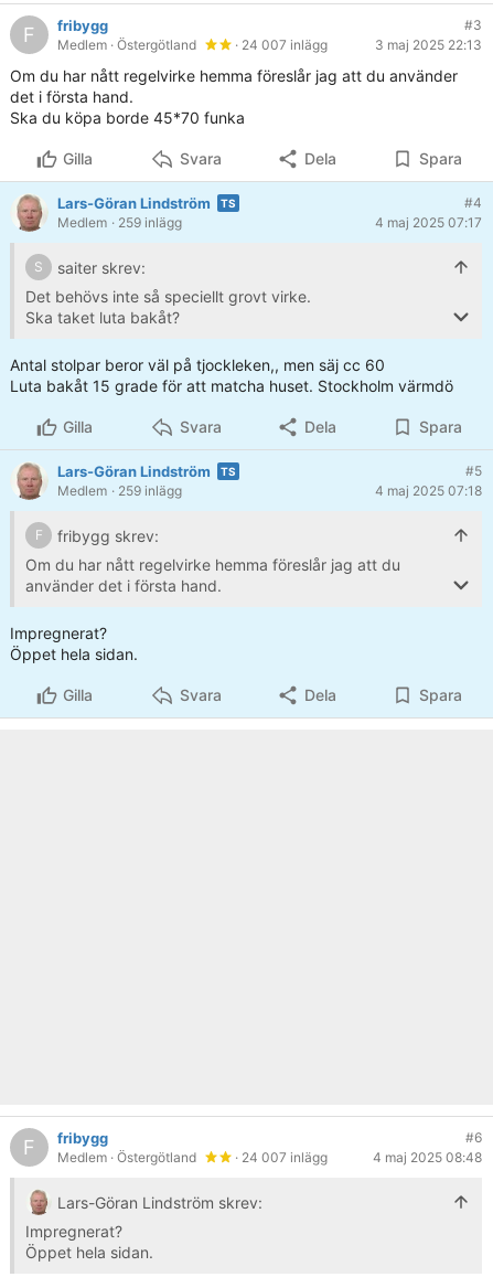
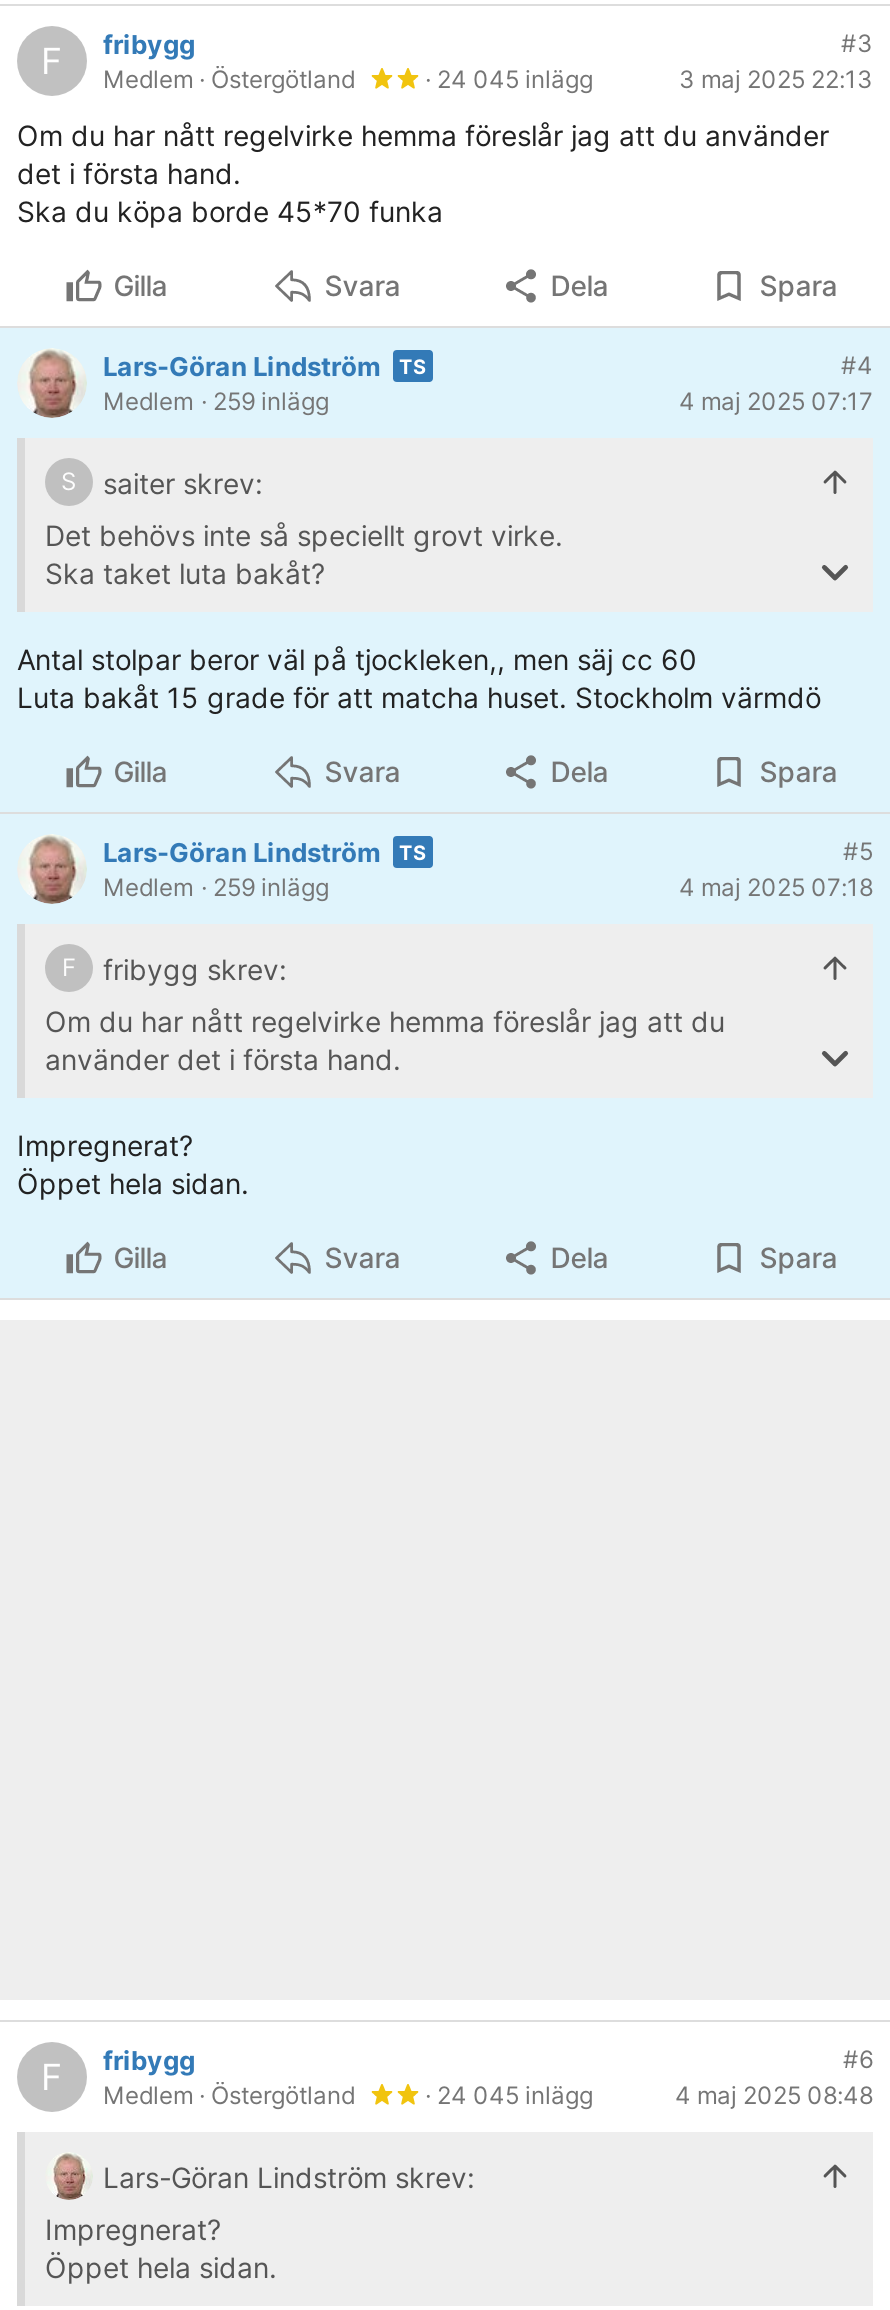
- · 24 007 inlägg
+ · 24 045 inlägg

- · 24 007 inlägg
+ · 24 045 inlägg
